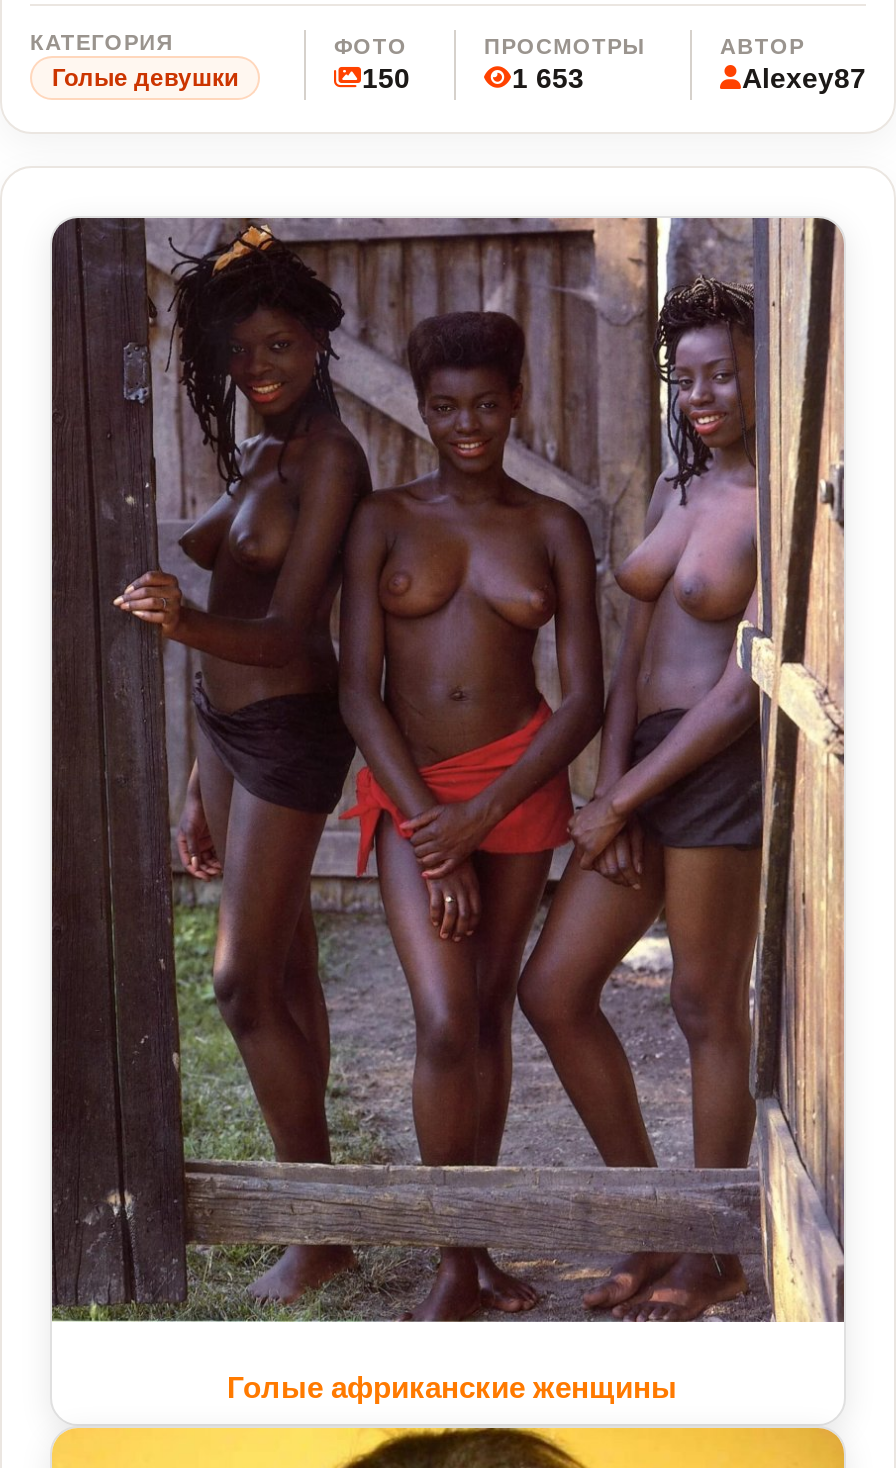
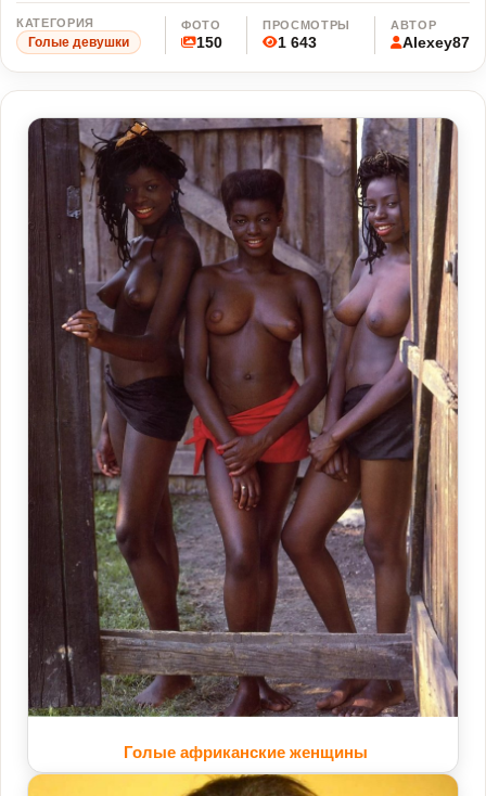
- 1 653
+ 1 643
